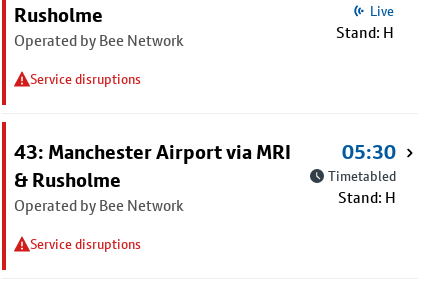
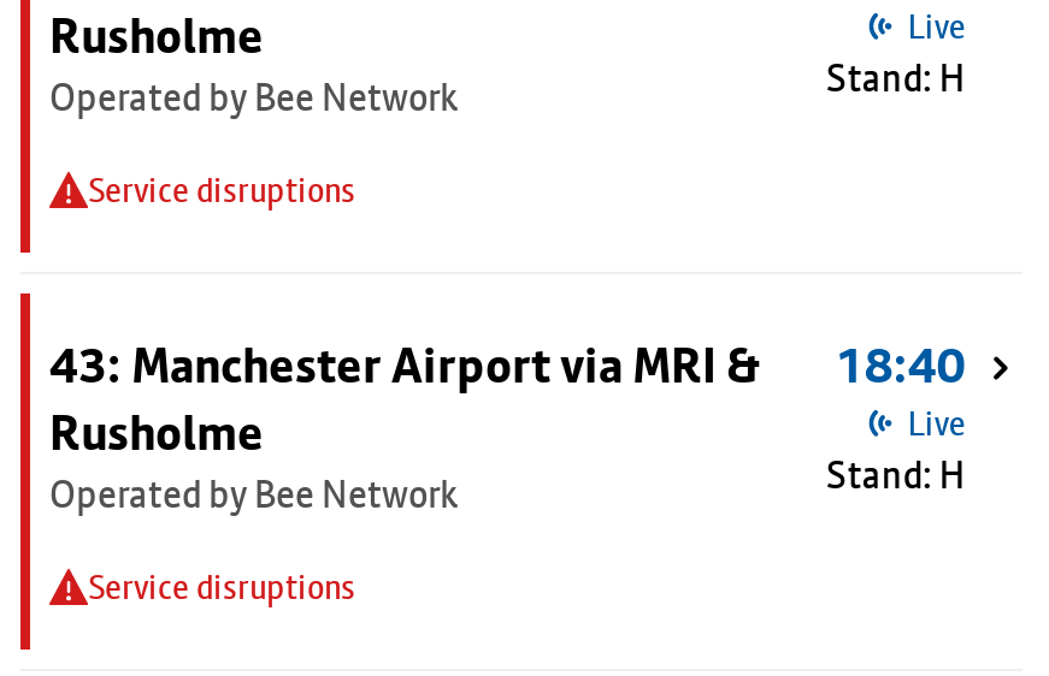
- 05:30
- Timetabled
+ 18:40
+ Live
